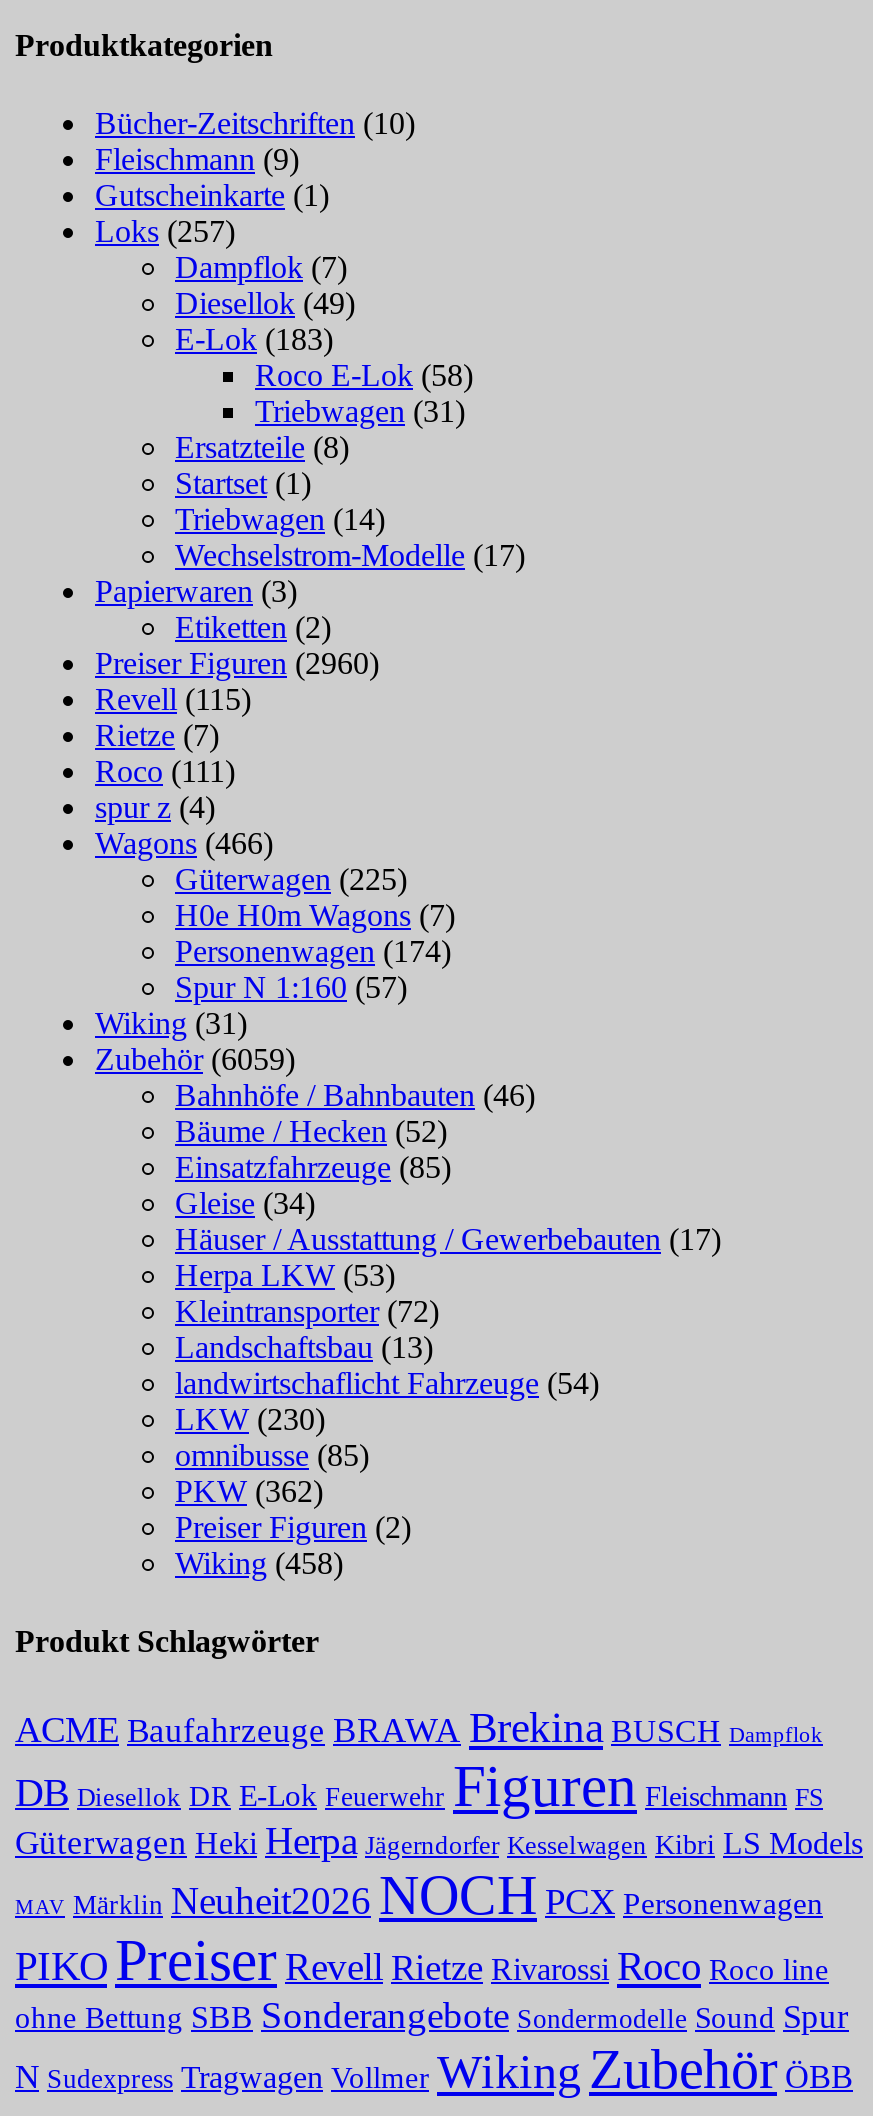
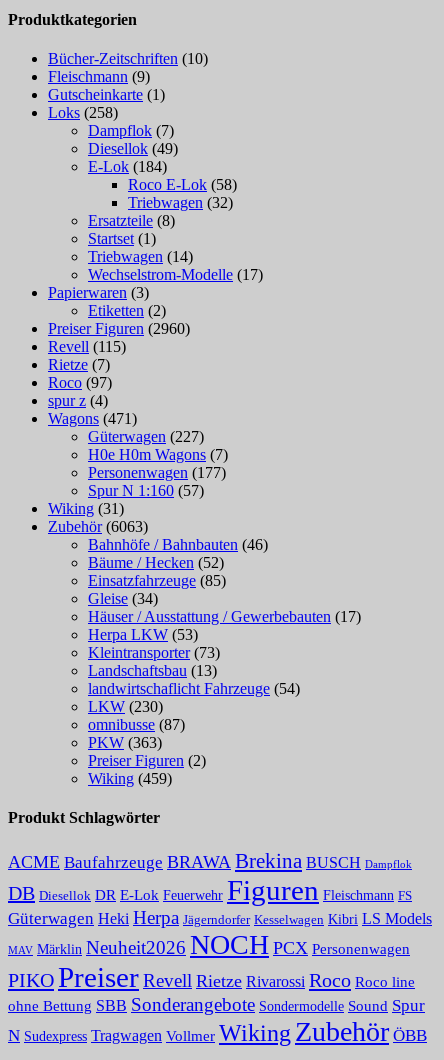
- Loks (257)
+ Loks (258)

- E-Lok (183)
+ E-Lok (184)

- Triebwagen (31)
+ Triebwagen (32)

- Roco (111)
+ Roco (97)

- Wagons (466)
+ Wagons (471)

- Güterwagen (225)
+ Güterwagen (227)

- Personenwagen (174)
+ Personenwagen (177)

- Zubehör (6059)
+ Zubehör (6063)

- Kleintransporter (72)
+ Kleintransporter (73)

- omnibusse (85)
+ omnibusse (87)

- PKW (362)
+ PKW (363)

- Wiking (458)
+ Wiking (459)
